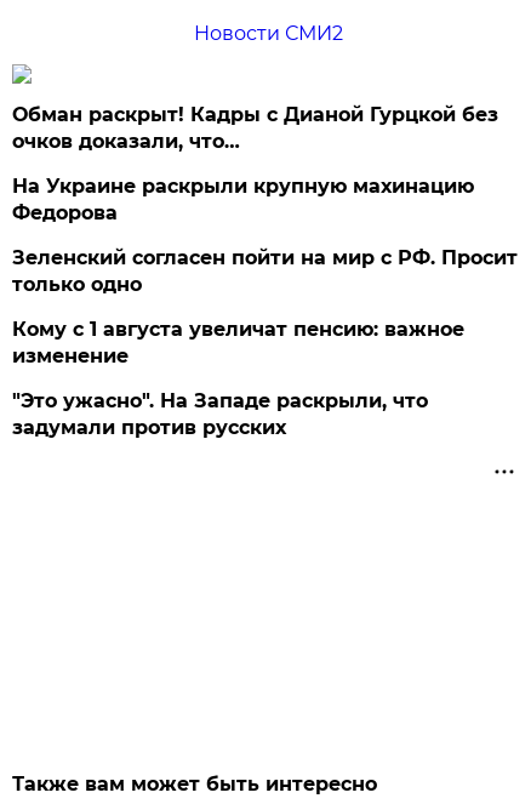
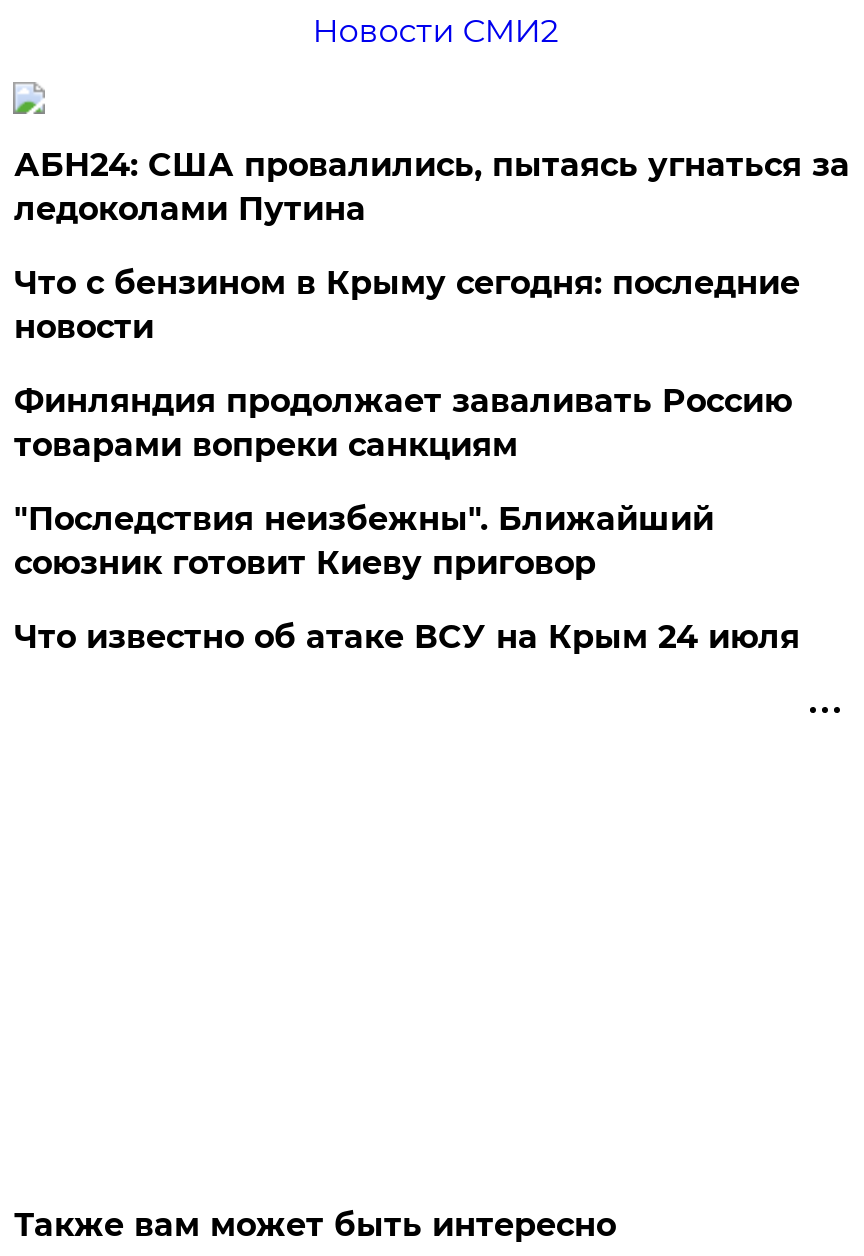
- Обман раскрыт! Кадры с Дианой Гурцкой без
- очков доказали, что…
+ АБН24: США провалились, пытаясь угнаться за
+ ледоколами Путина

- На Украине раскрыли крупную махинацию
- Федорова
+ Что с бензином в Крыму сегодня: последние
+ новости

- Зеленский согласен пойти на мир с РФ. Просит
- только одно
+ Финляндия продолжает заваливать Россию
+ товарами вопреки санкциям

- Кому с 1 августа увеличат пенсию: важное
- изменение
+ "Последствия неизбежны". Ближайший
+ союзник готовит Киеву приговор

- "Это ужасно". На Западе раскрыли, что
- задумали против русских
+ Что известно об атаке ВСУ на Крым 24 июля
